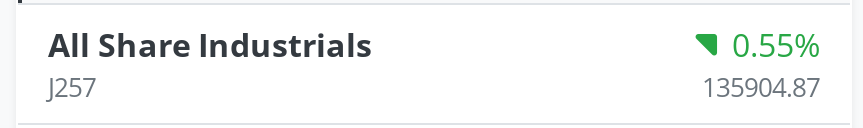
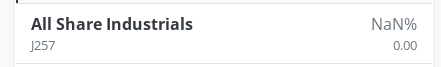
- 0.55%
+ NaN%

- 135904.87
+ 0.00
